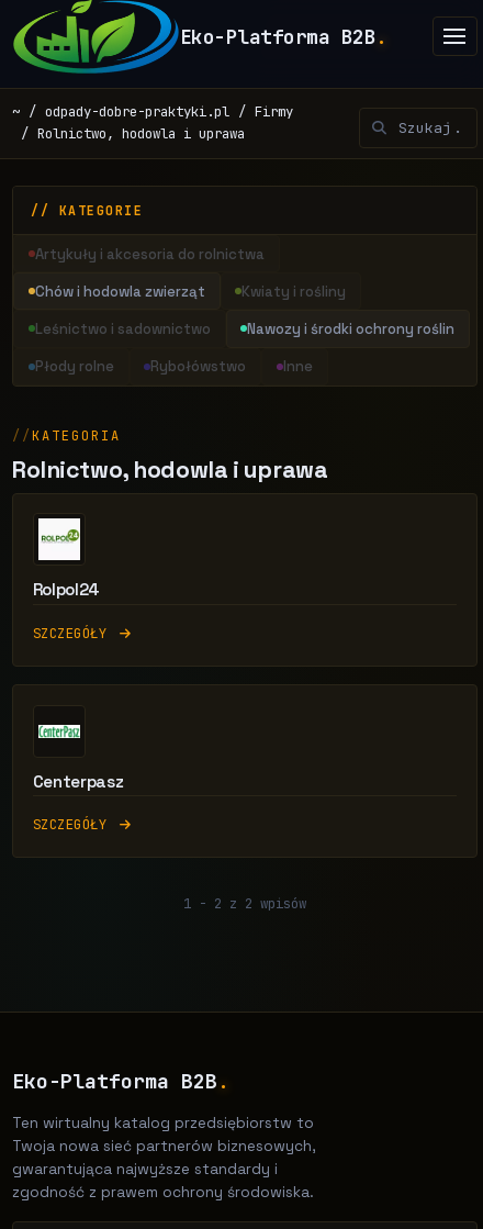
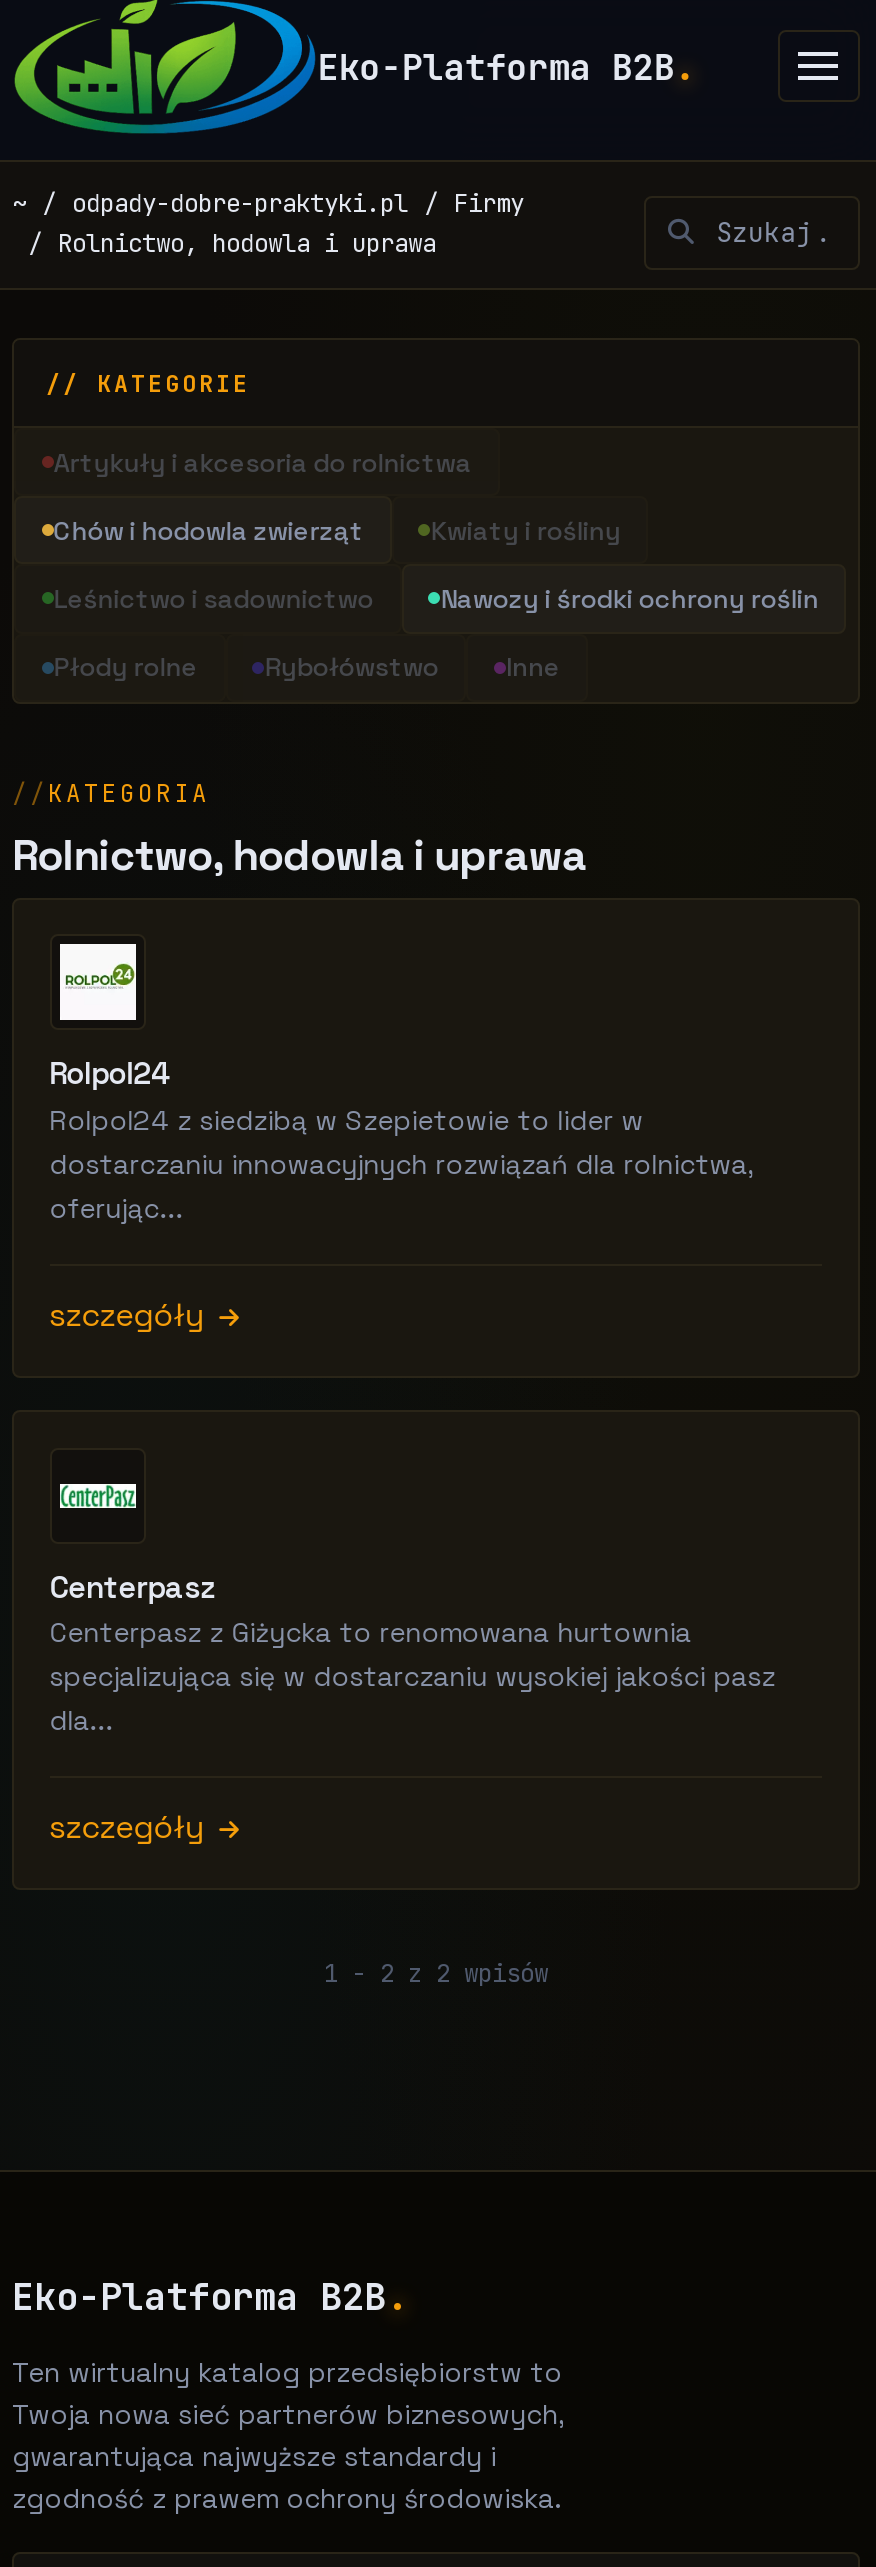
- SZCZEGÓŁY
+ Rolpol24 z siedzibą w Szepietowie to lider w
+ dostarczaniu innowacyjnych rozwiązań dla rolnictwa,
+ oferując...
+ szczegóły

- SZCZEGÓŁY
+ Centerpasz z Giżycka to renomowana hurtownia
+ specjalizująca się w dostarczaniu wysokiej jakości pasz
+ dla...
+ szczegóły
